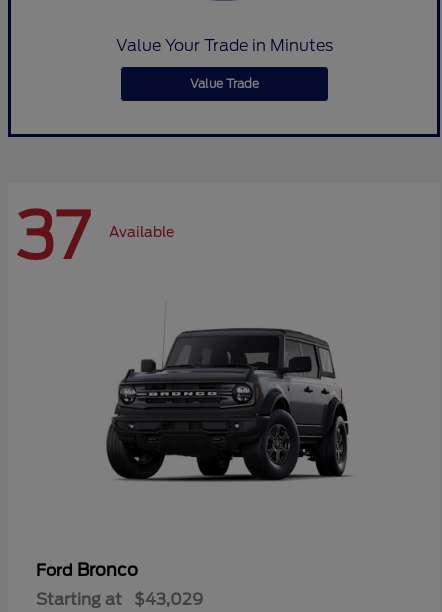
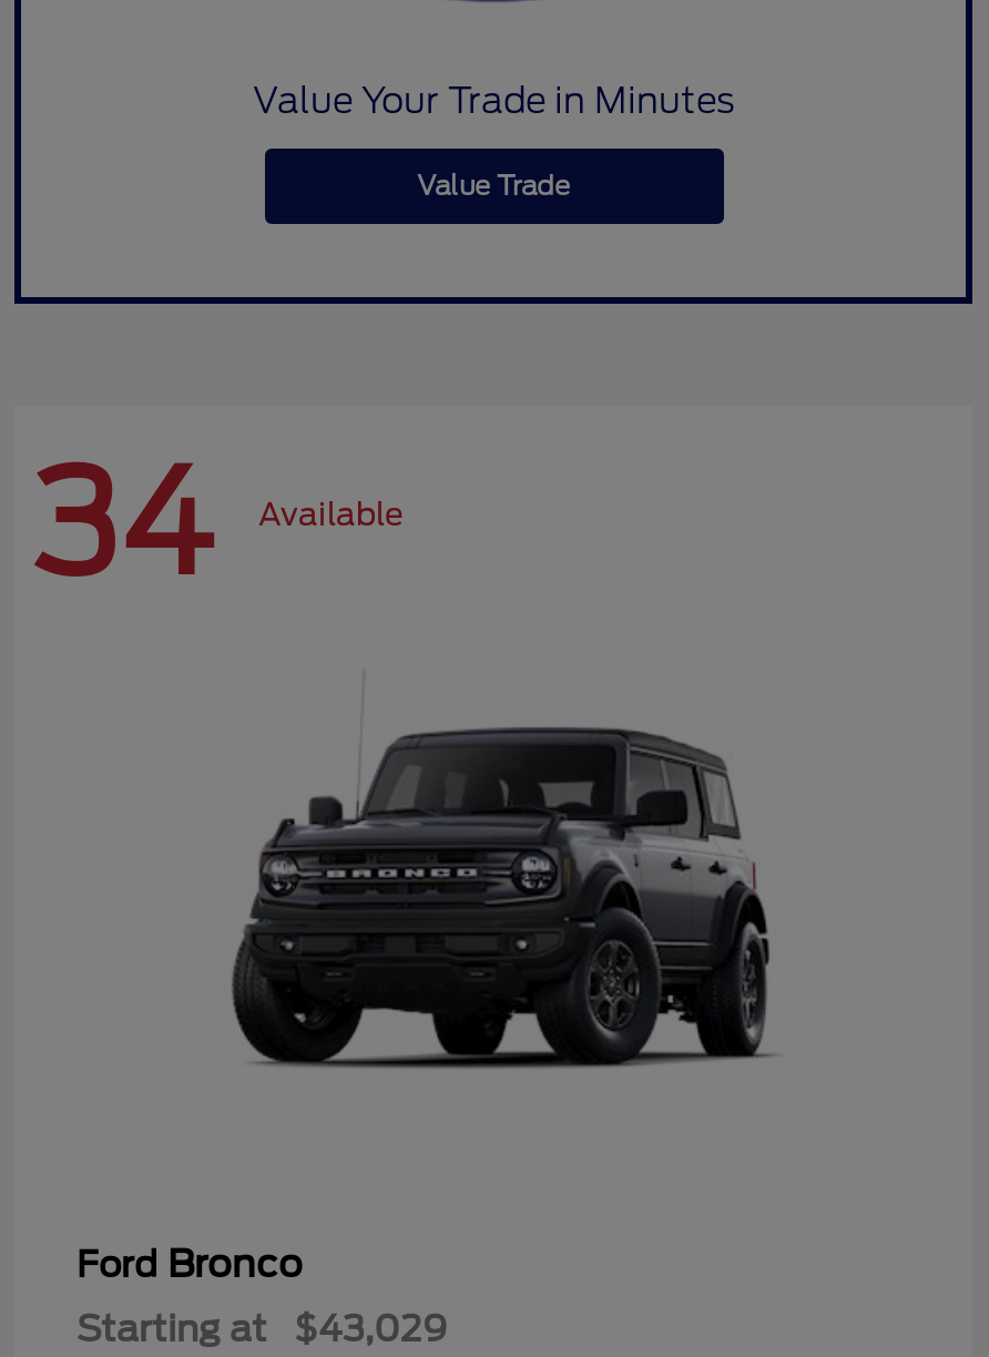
- 37 Available
+ 34 Available
